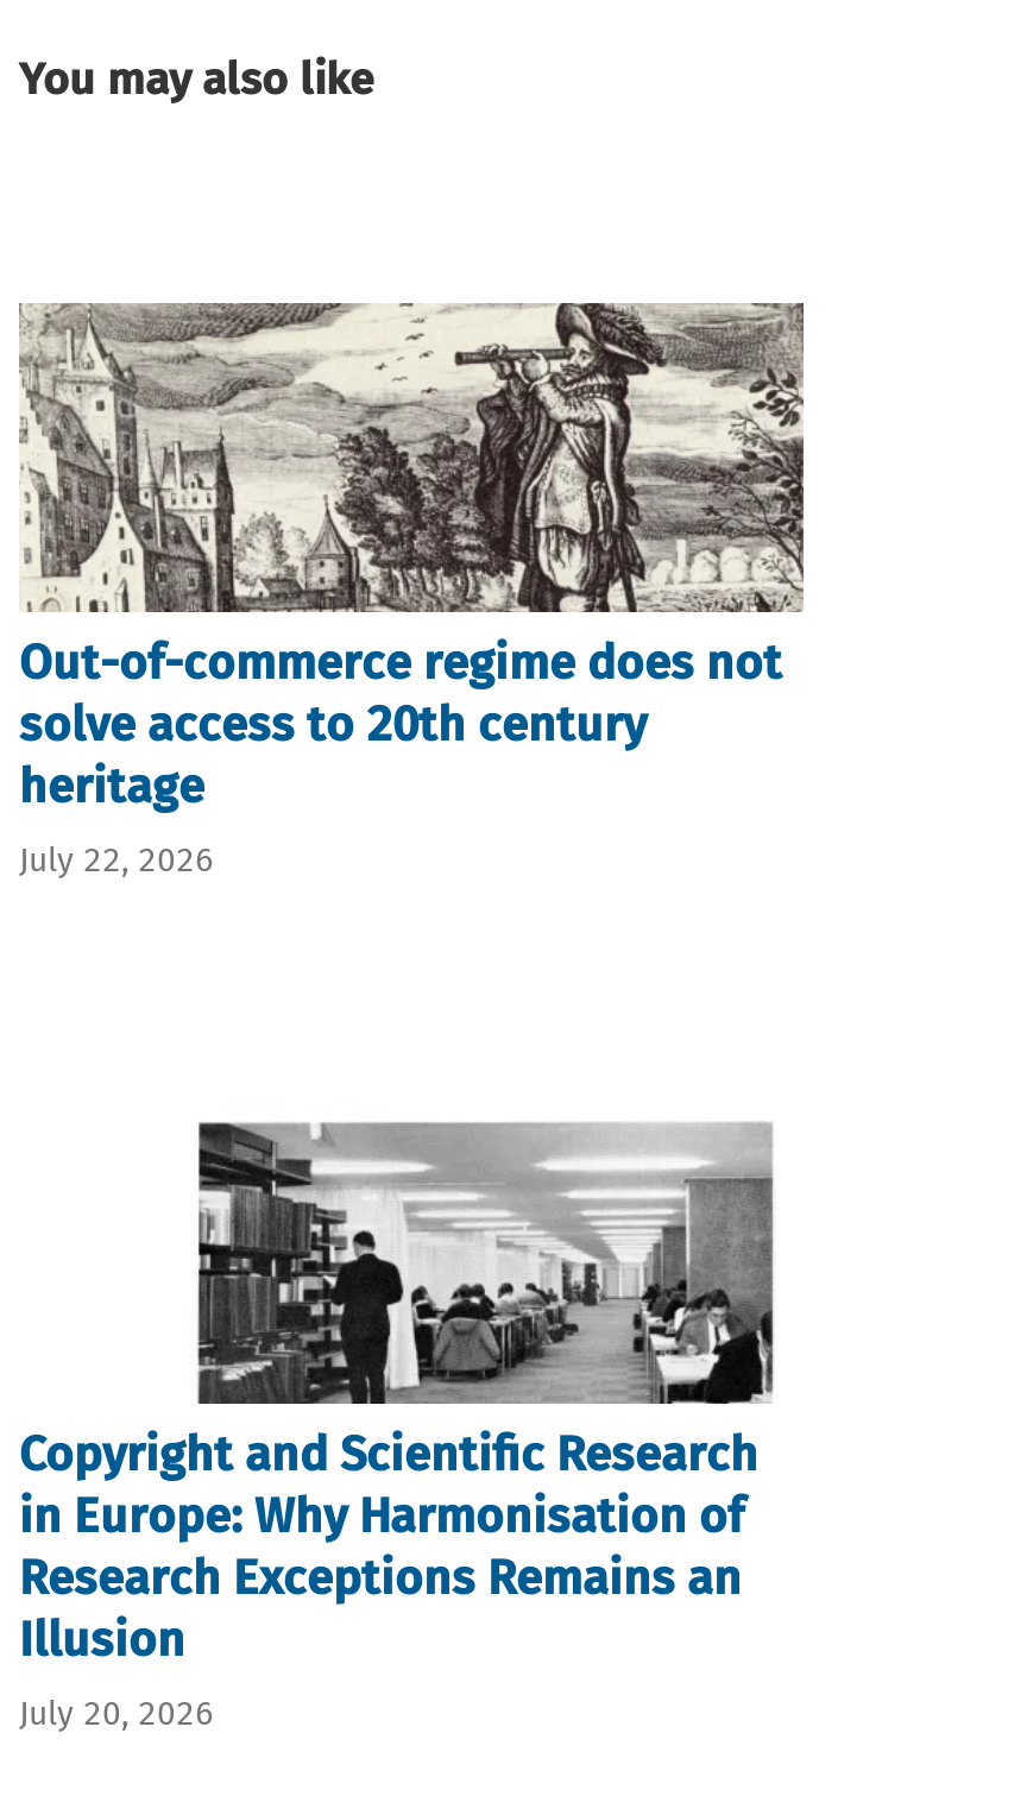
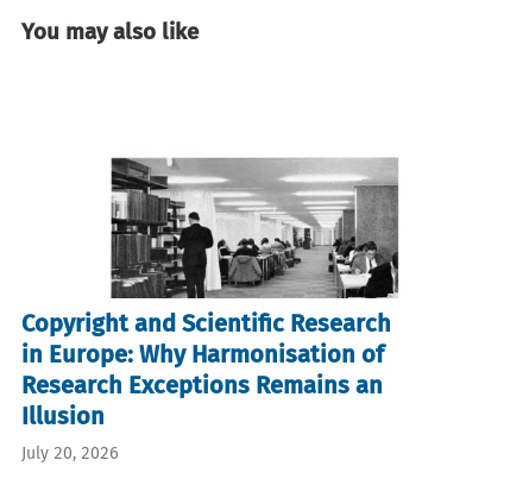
- [image]
- Out-of-commerce regime does not
- solve access to 20th century
- heritage
- July 22, 2026
